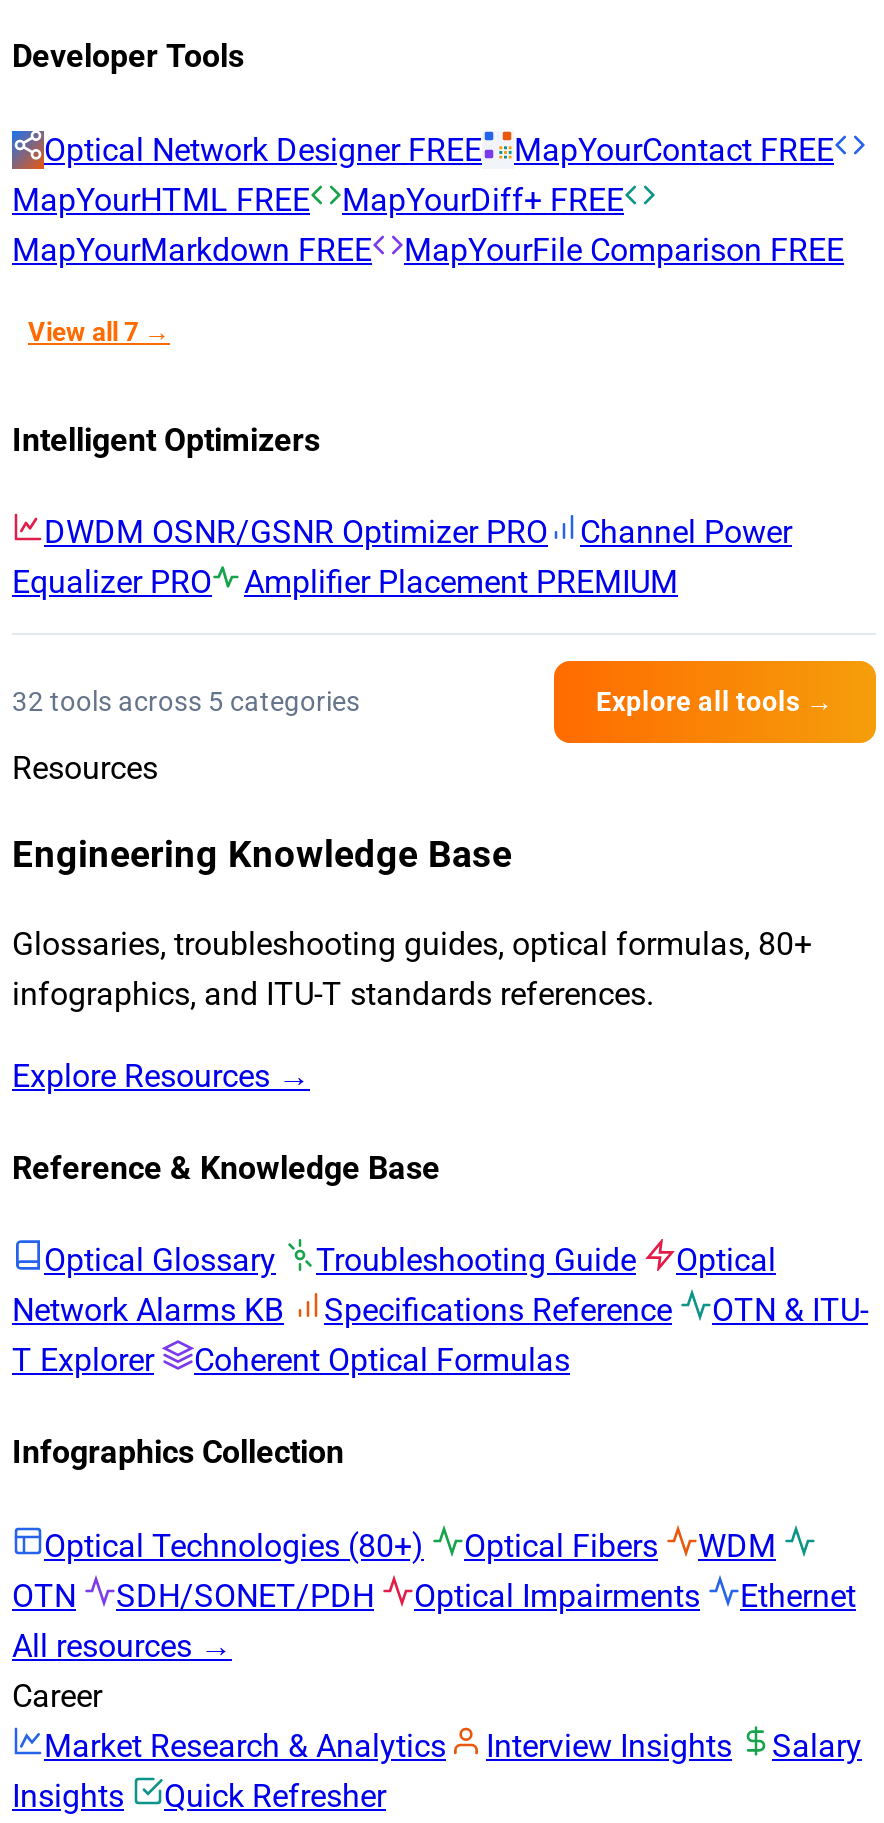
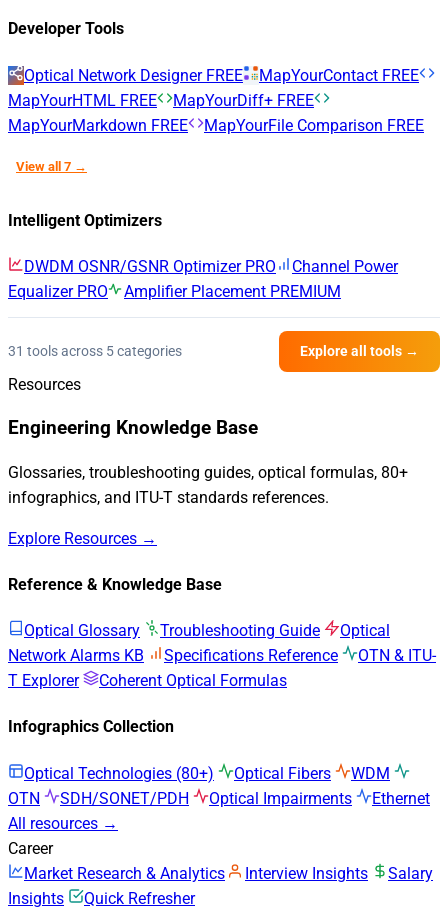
- 32 tools across 5 categories
+ 31 tools across 5 categories
